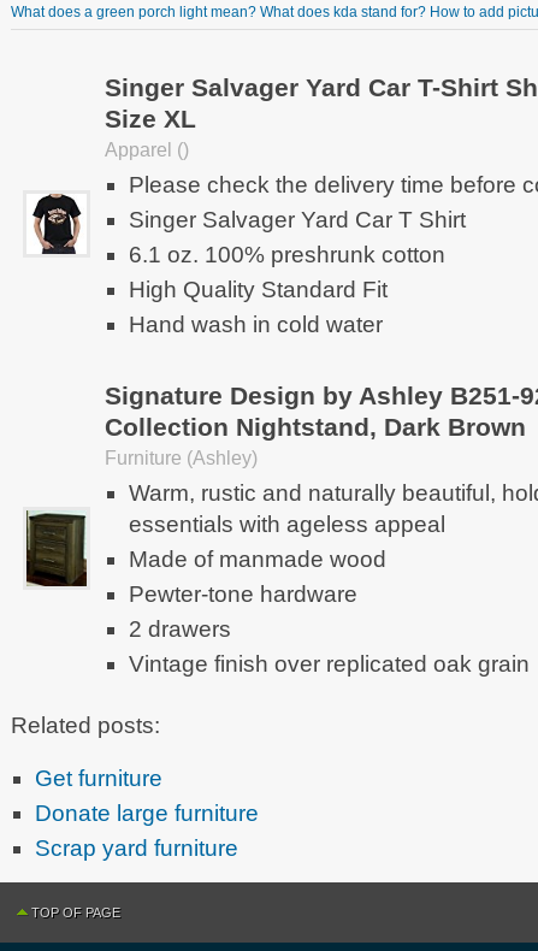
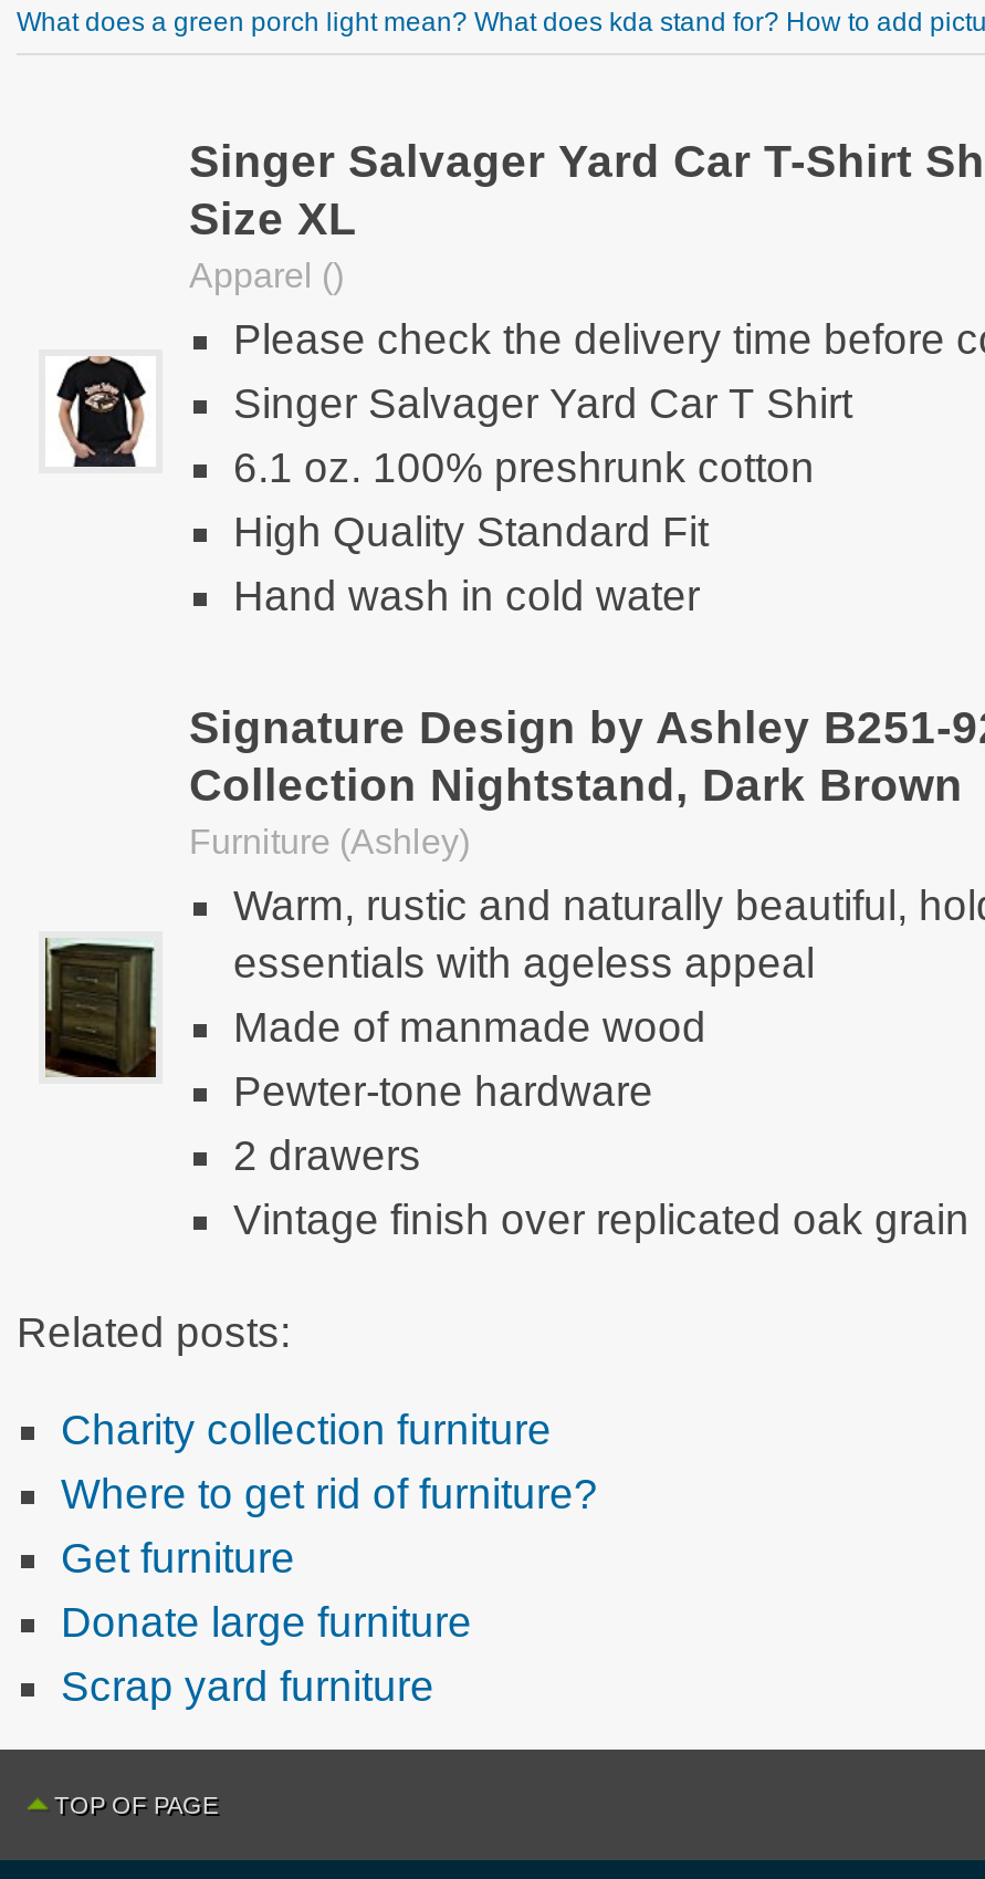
+ Charity collection furniture
+ Where to get rid of furniture?
